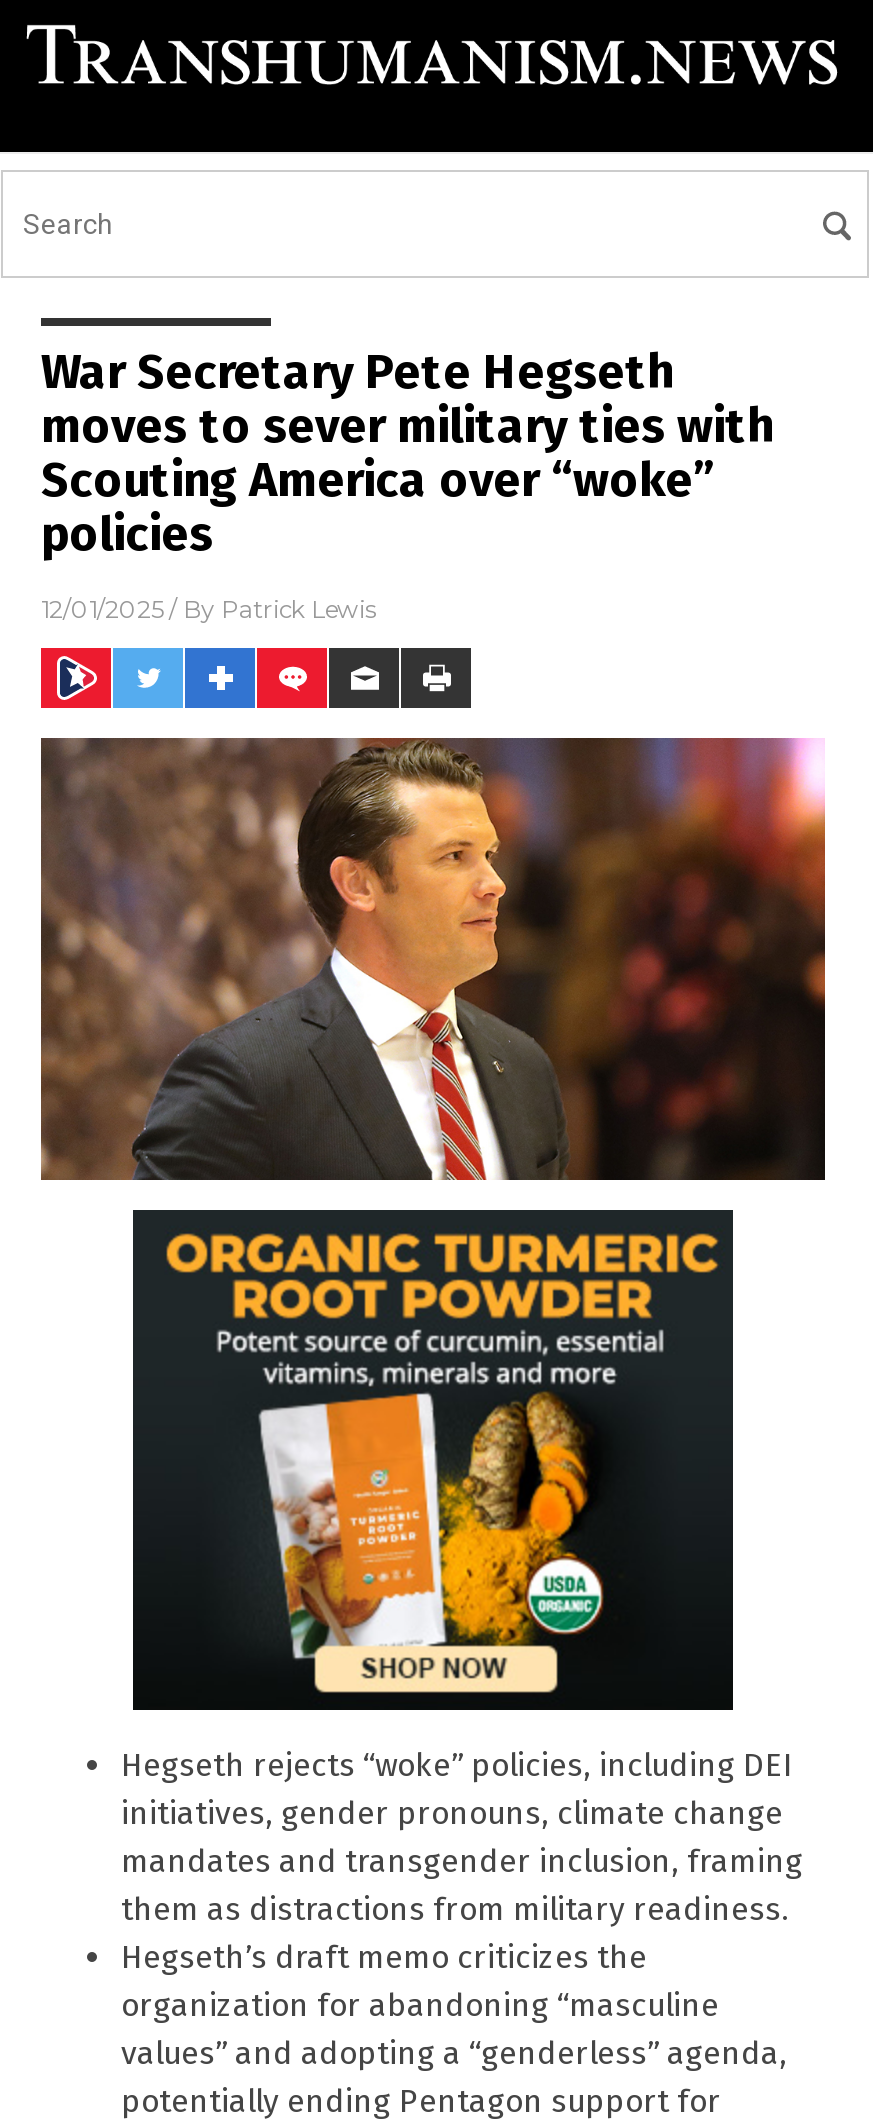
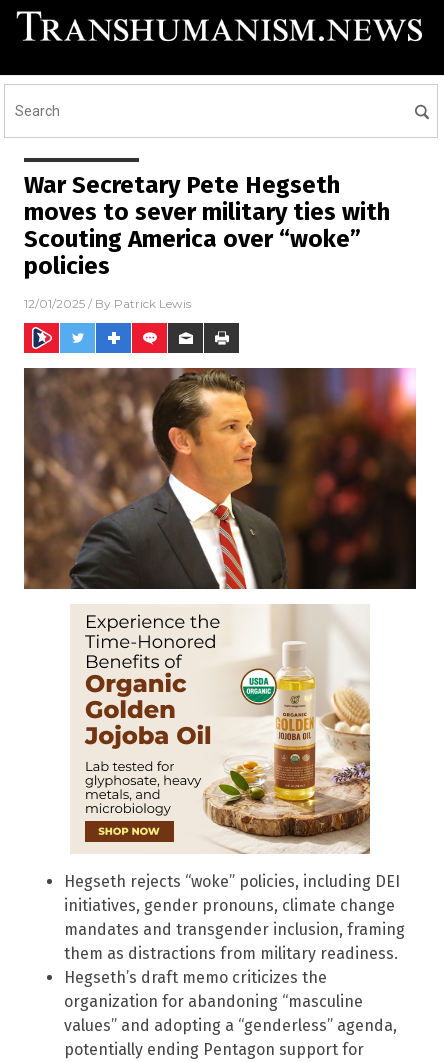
- [image]
+ [image]
